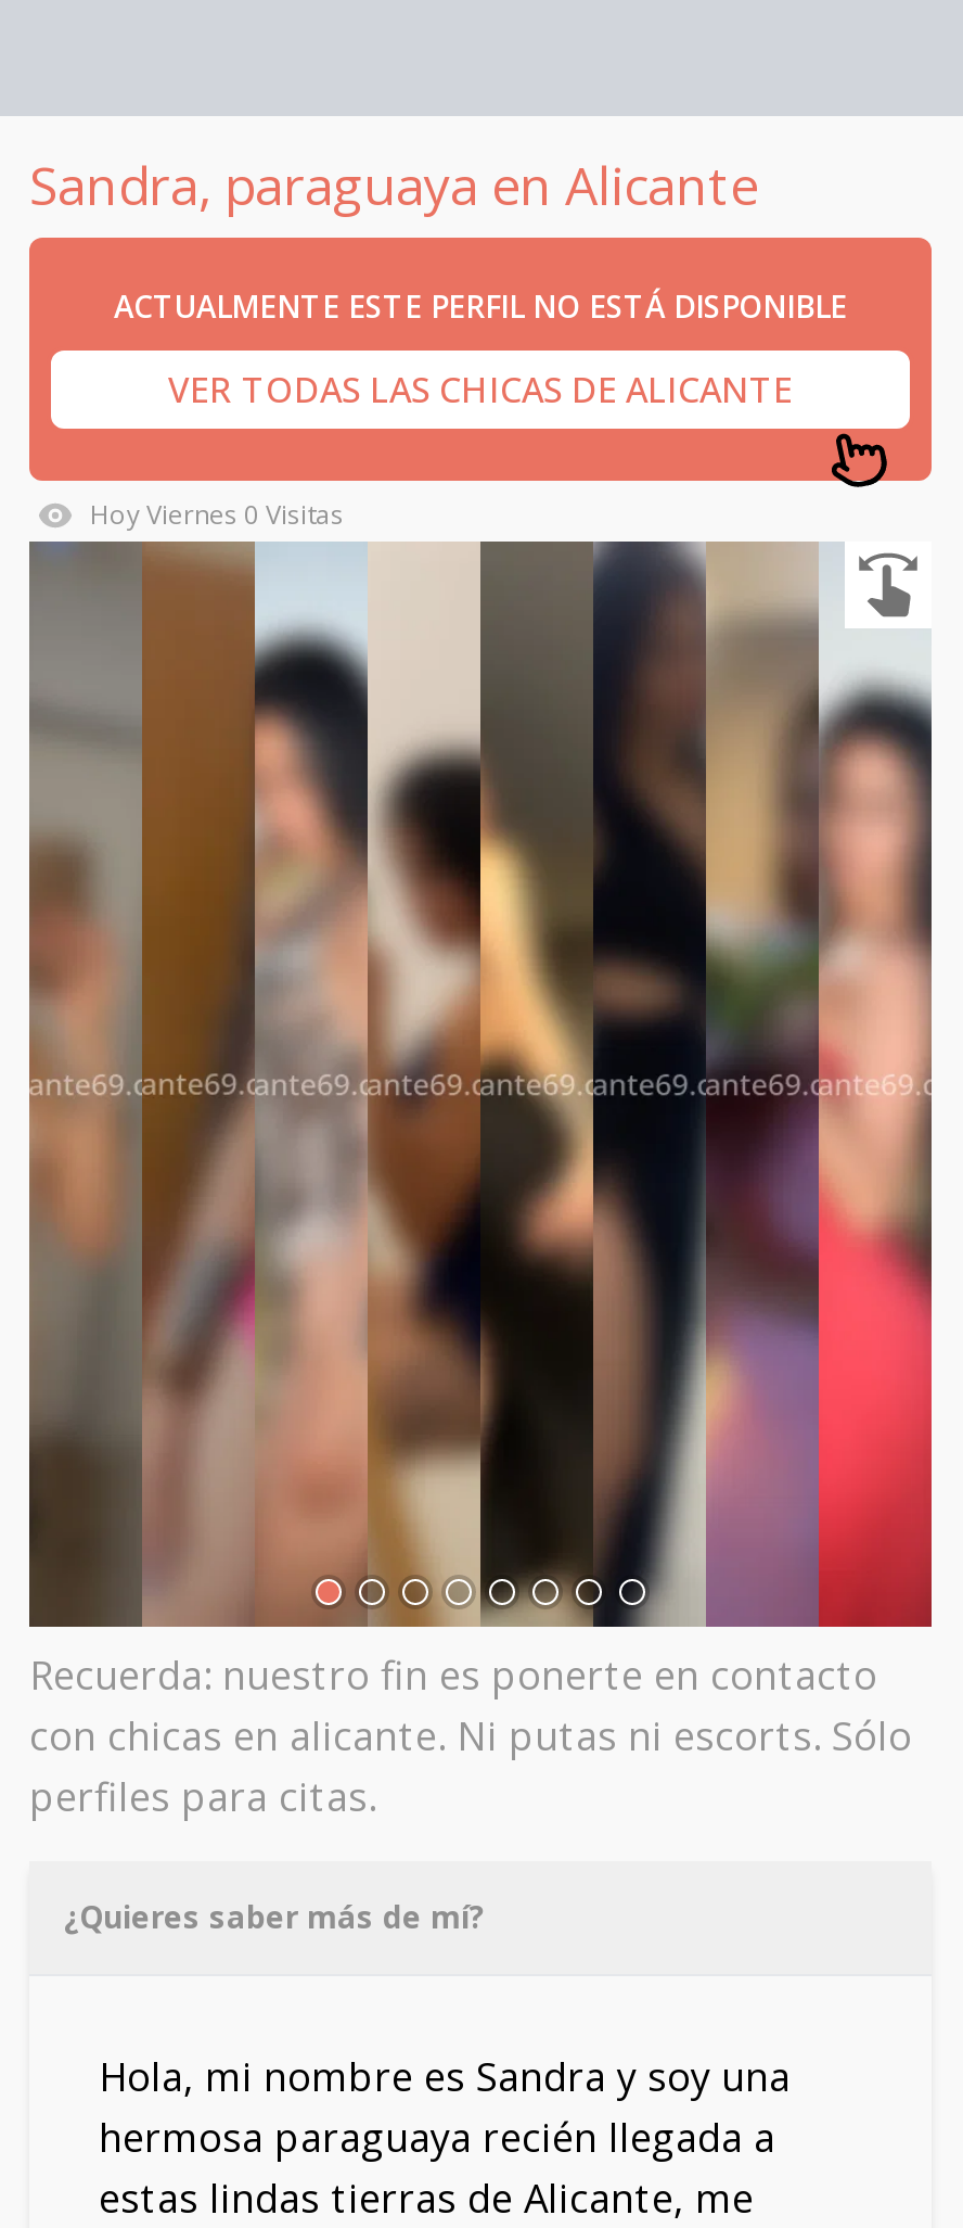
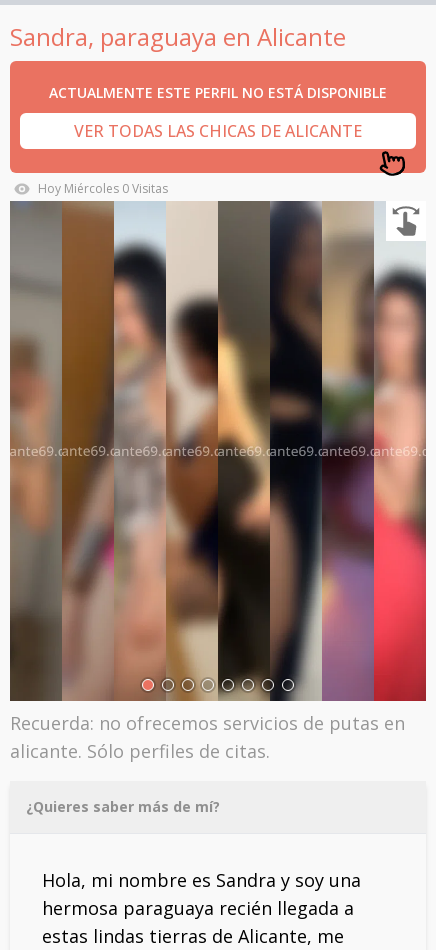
- Hoy Viernes 0 Visitas
+ Hoy Miércoles 0 Visitas

- Recuerda: nuestro fin es ponerte en contacto
- con chicas en alicante. Ni putas ni escorts. Sólo
- perfiles para citas.
+ Recuerda: no ofrecemos servicios de putas en
+ alicante. Sólo perfiles de citas.
